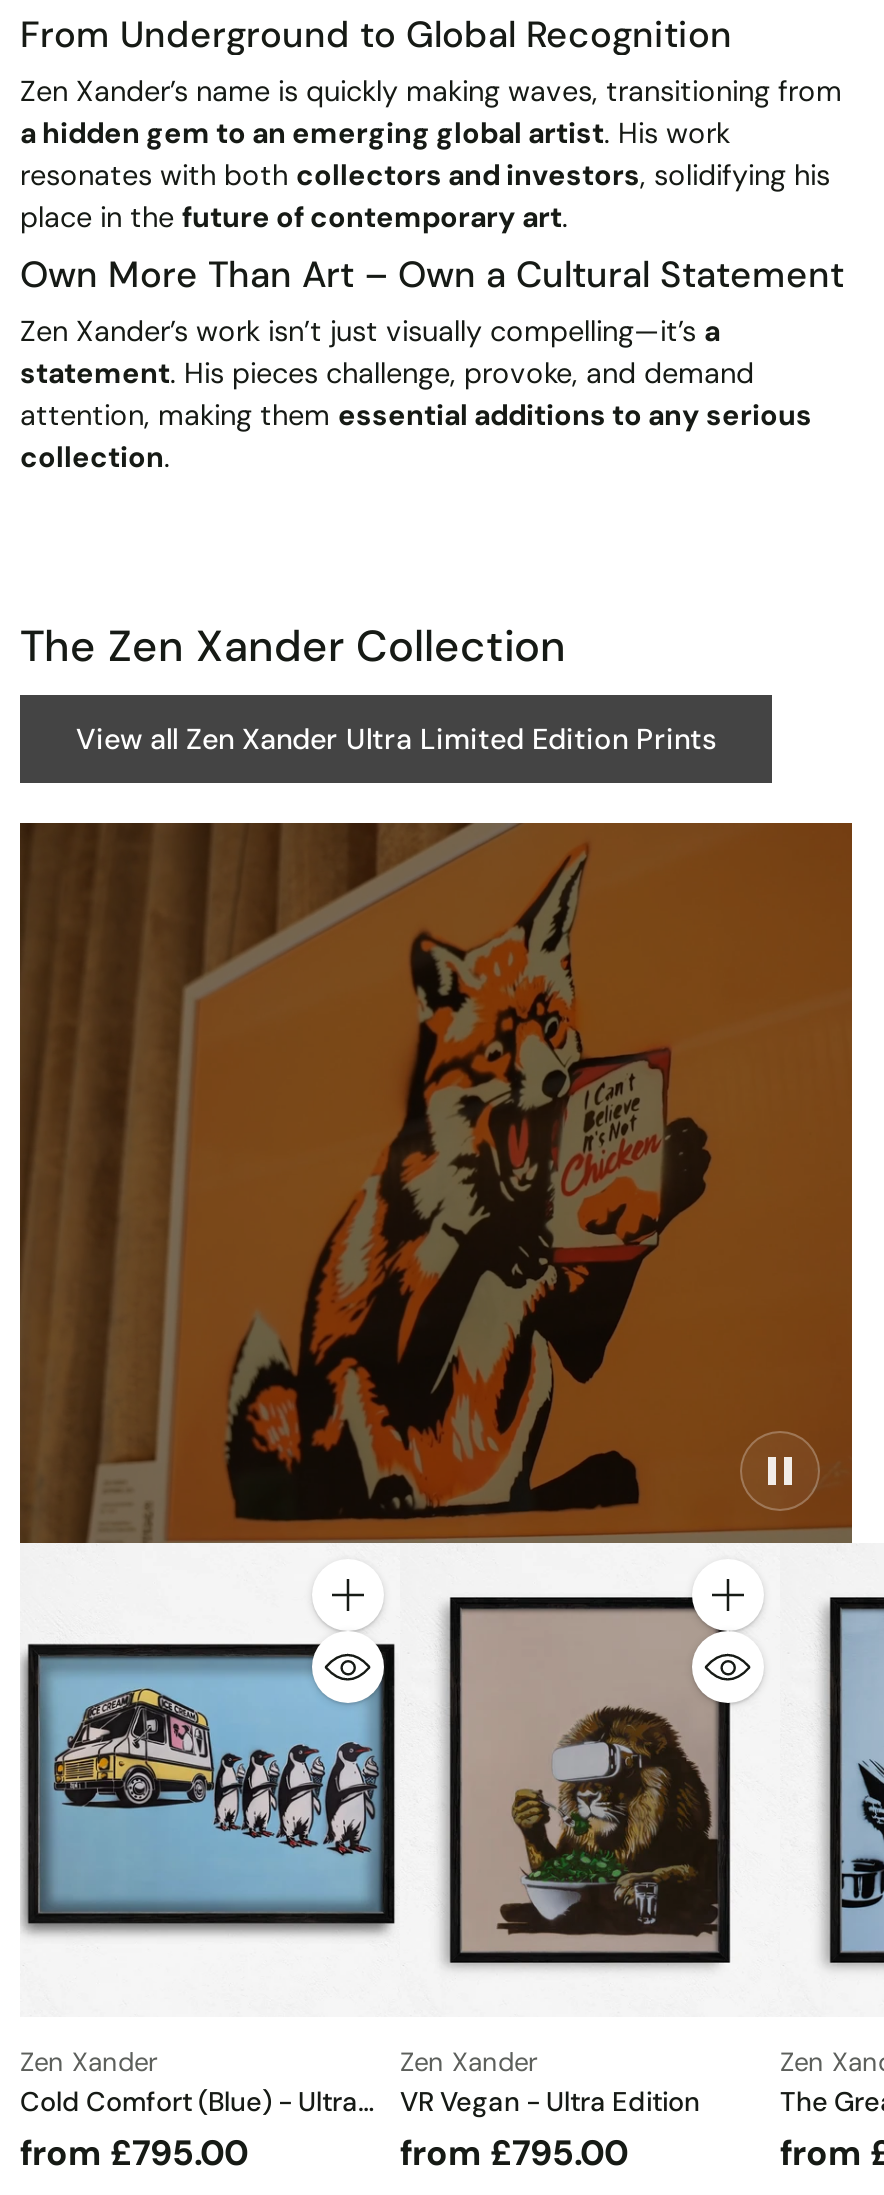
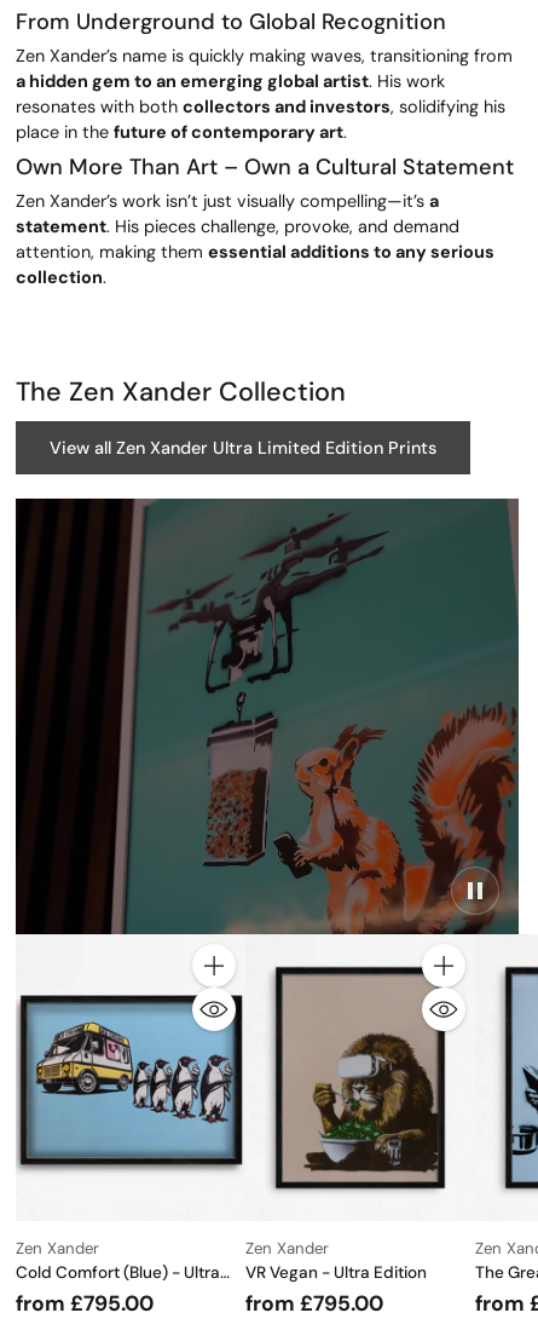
- [image]
+ [image]
